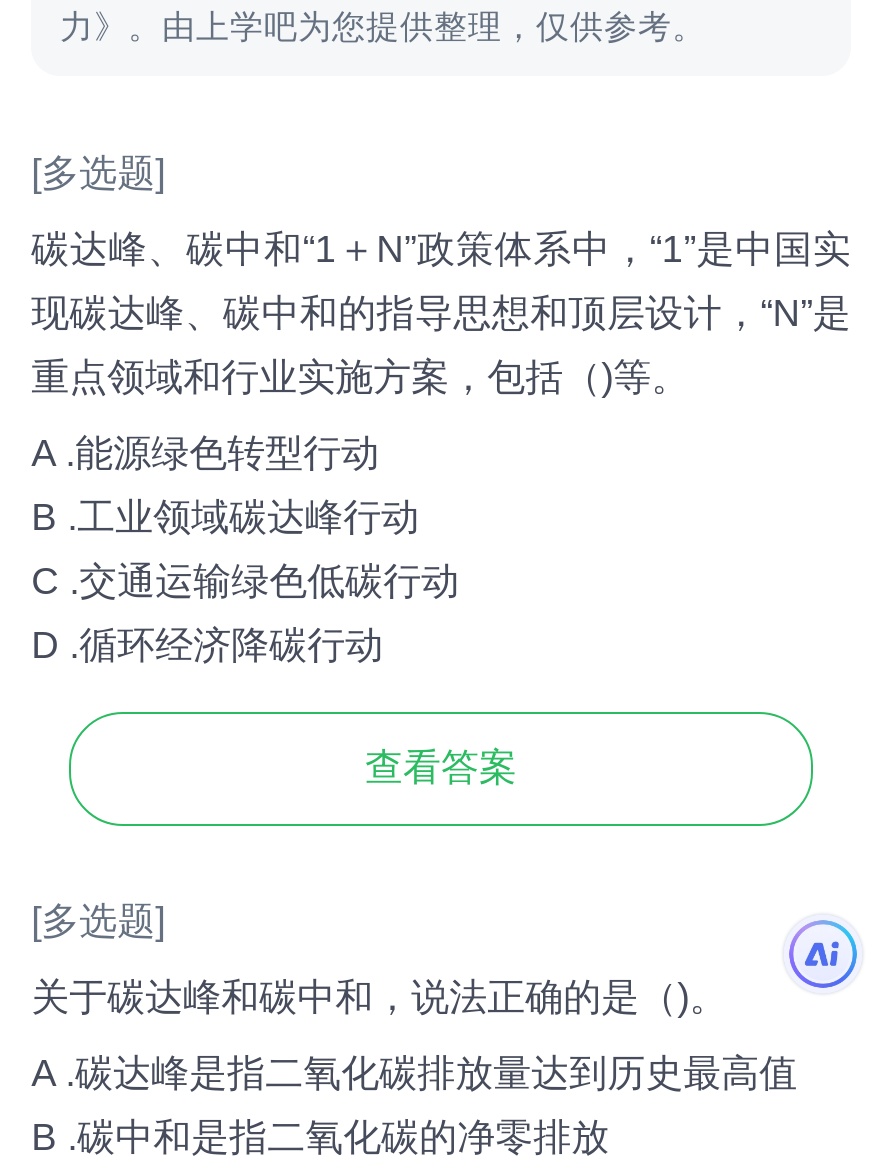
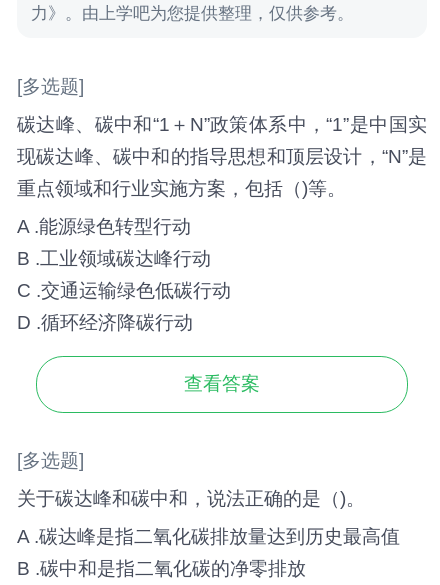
- [image]
